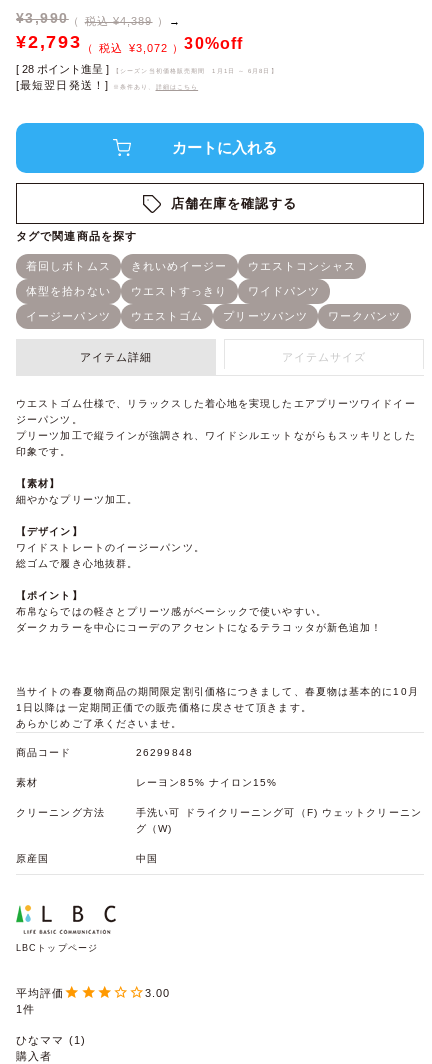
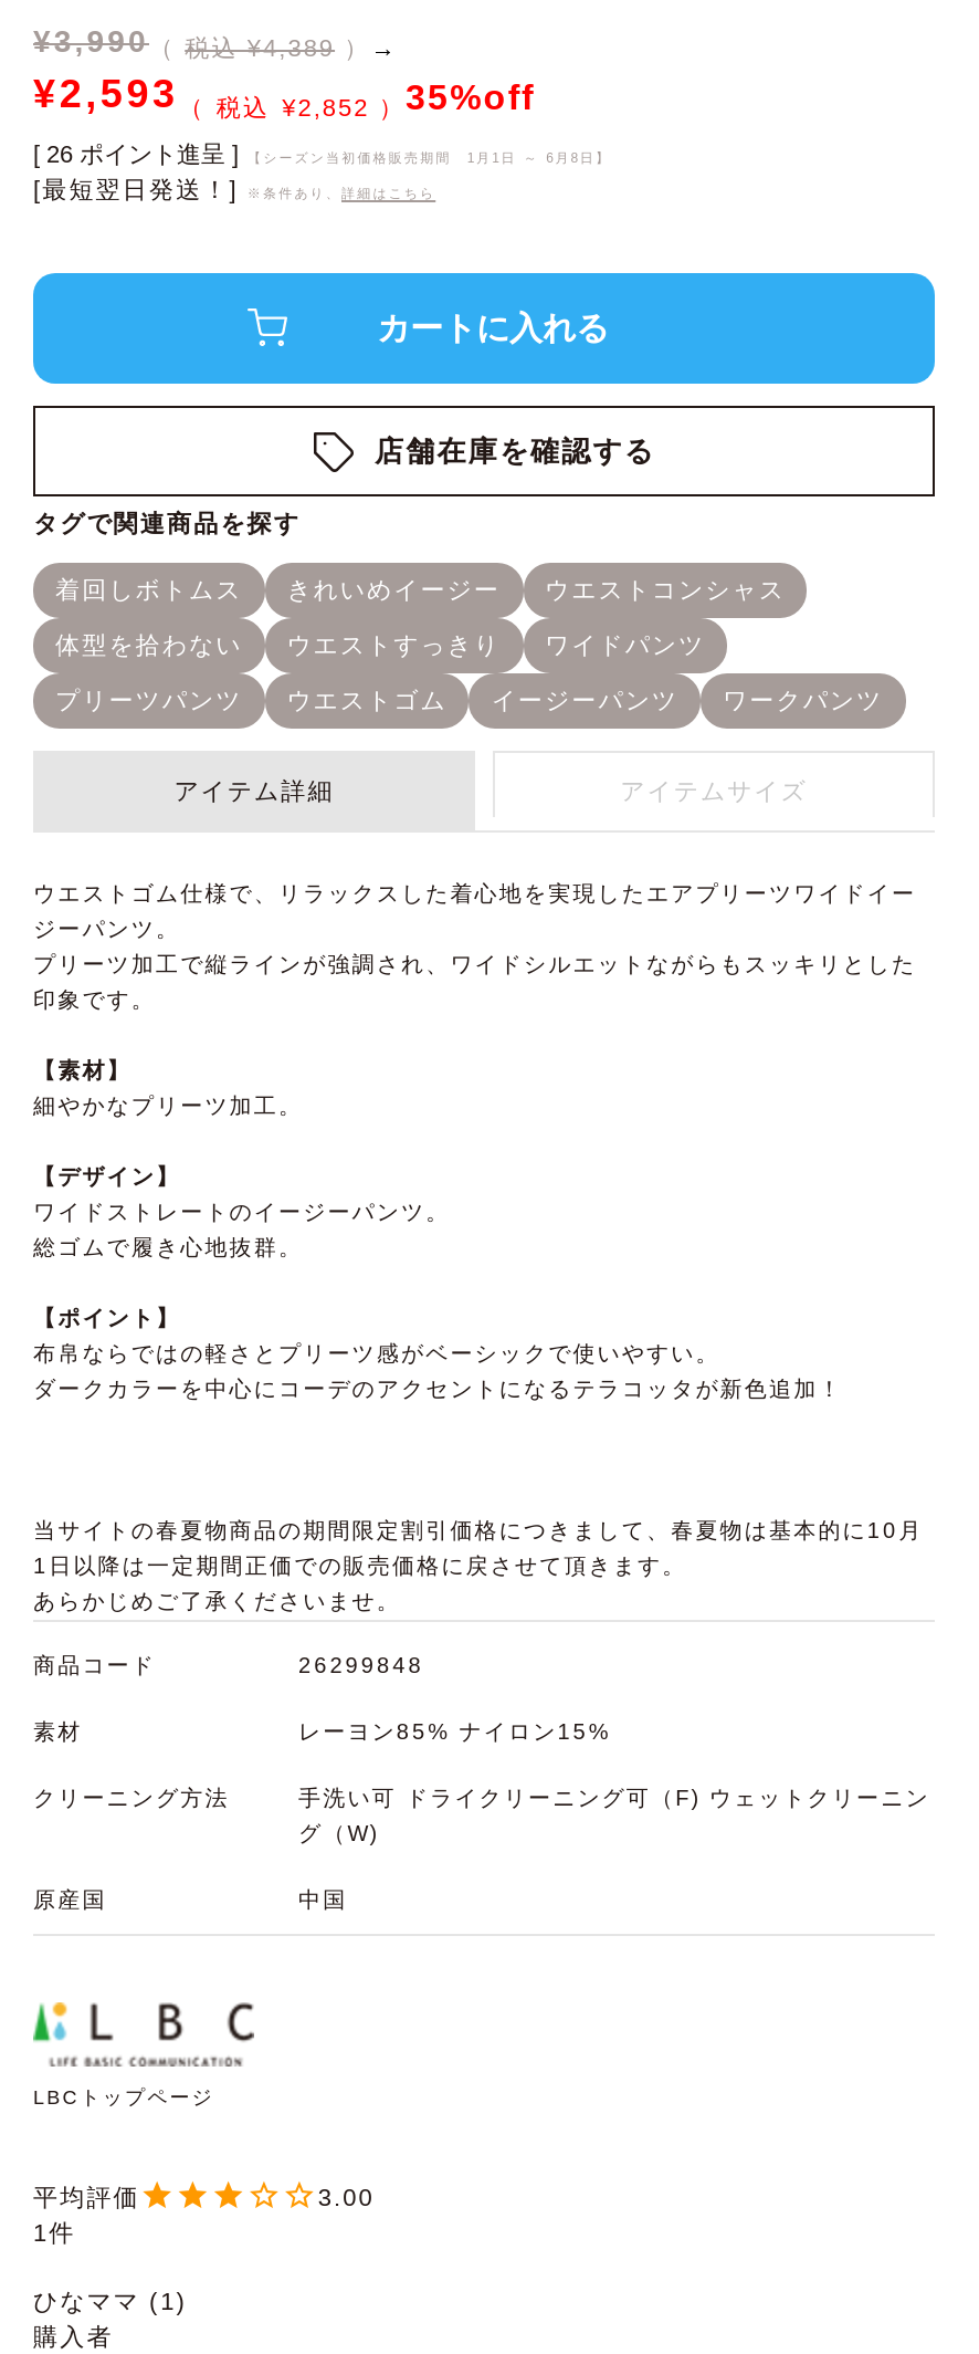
- ¥2,793
- ¥3,072
- 30%off
+ ¥2,593
+ ¥2,852
+ 35%off

- [ 28 ポイント進呈 ]
+ [ 26 ポイント進呈 ]
